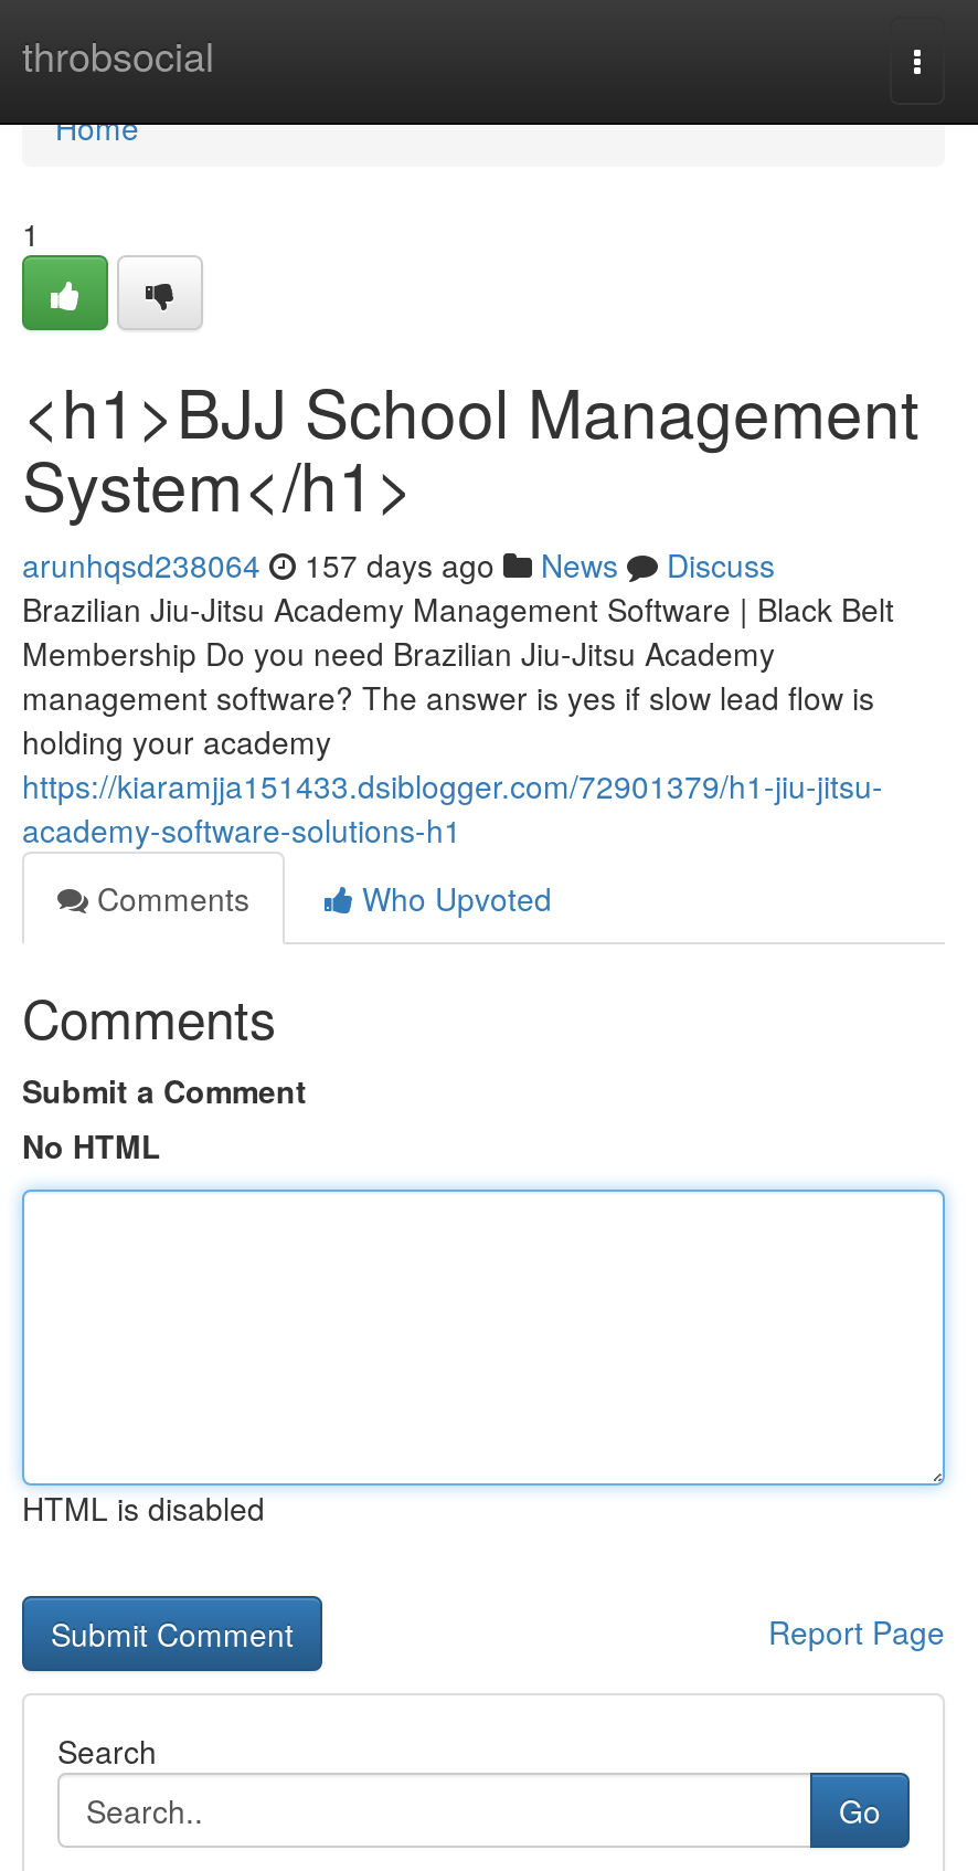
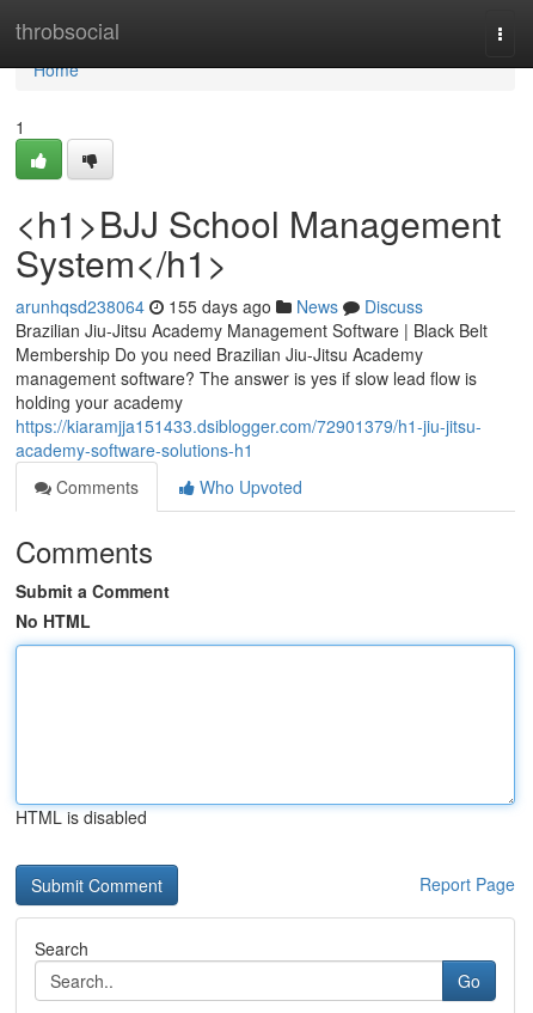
- arunhqsd238064 157 days ago News Discuss
+ arunhqsd238064 155 days ago News Discuss
